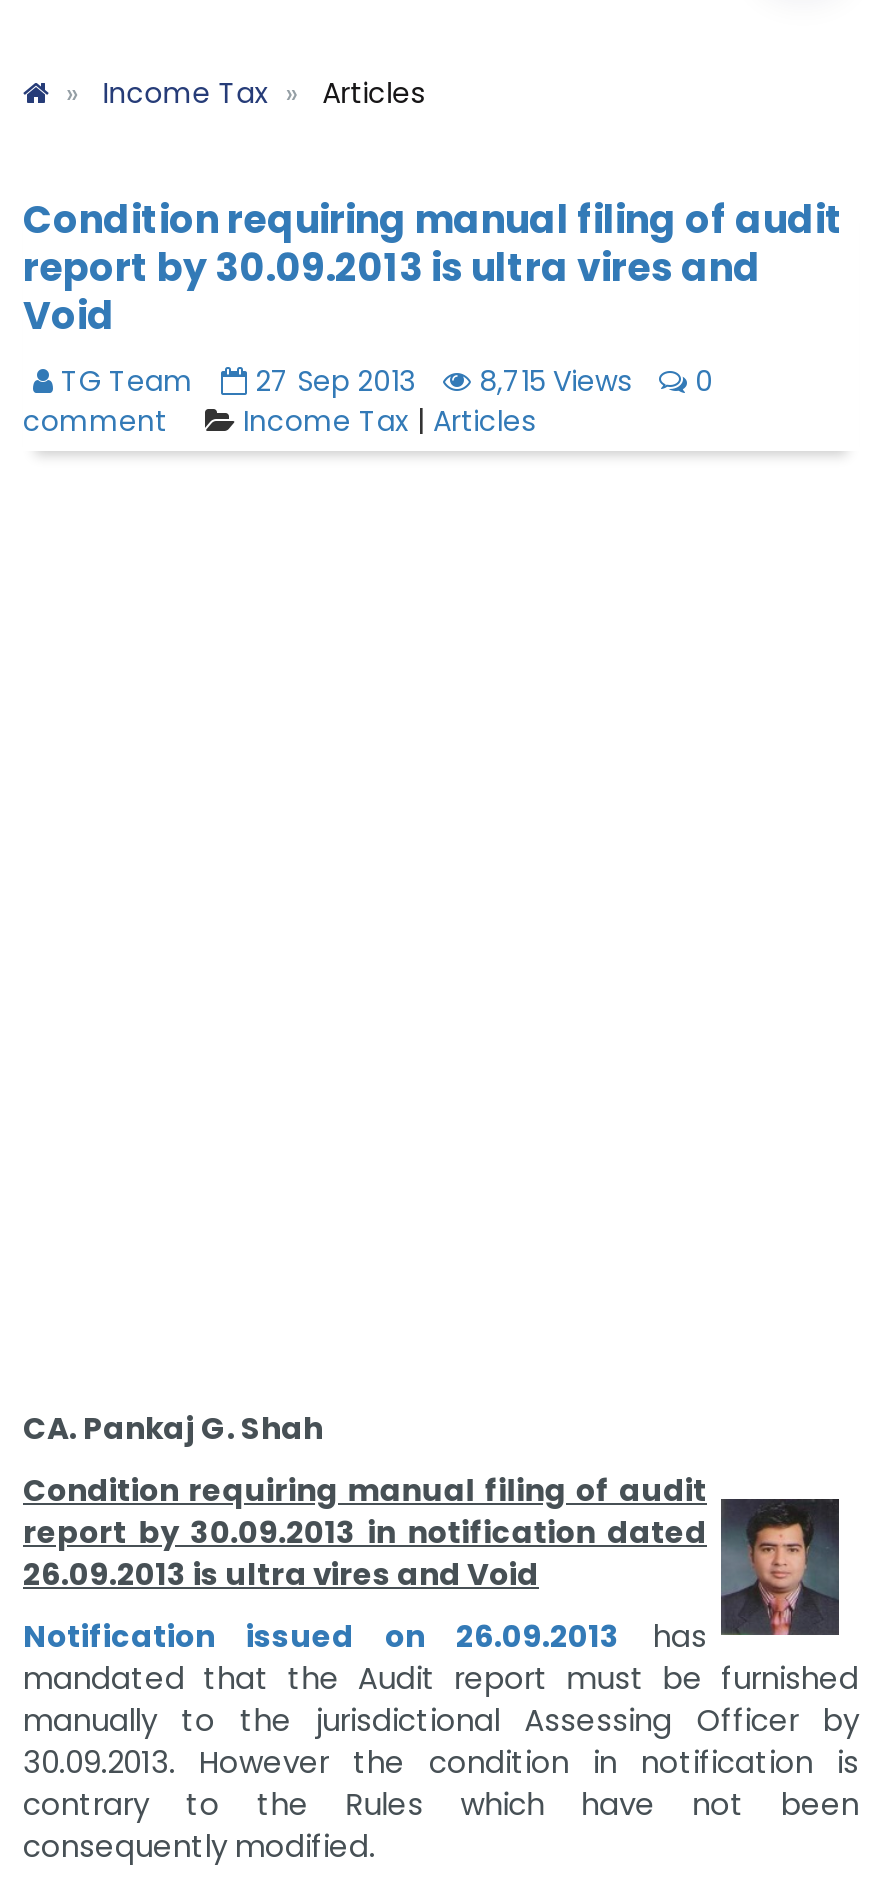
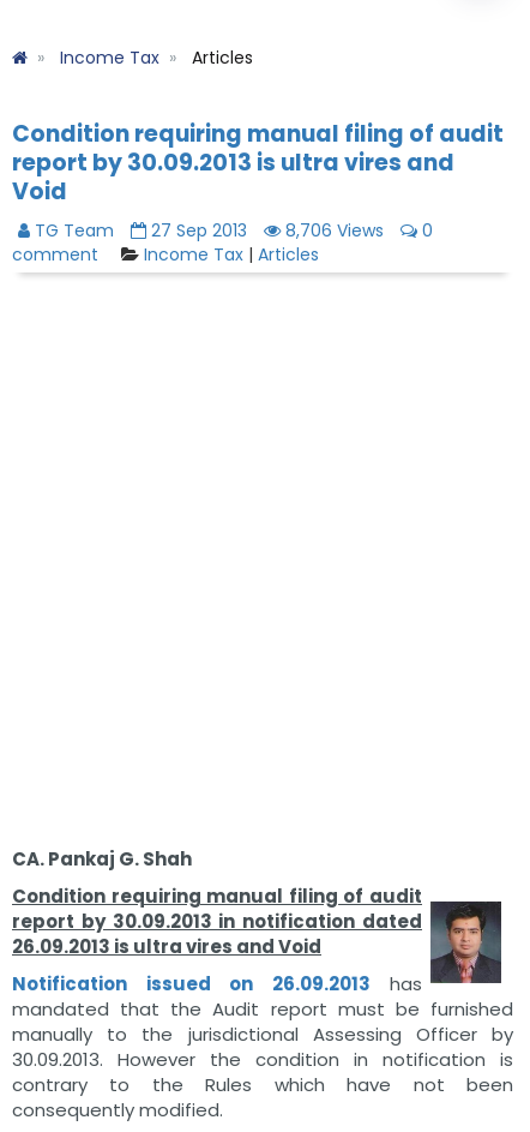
- TG Team 27 Sep 2013 8,715 Views 0
+ TG Team 27 Sep 2013 8,706 Views 0
